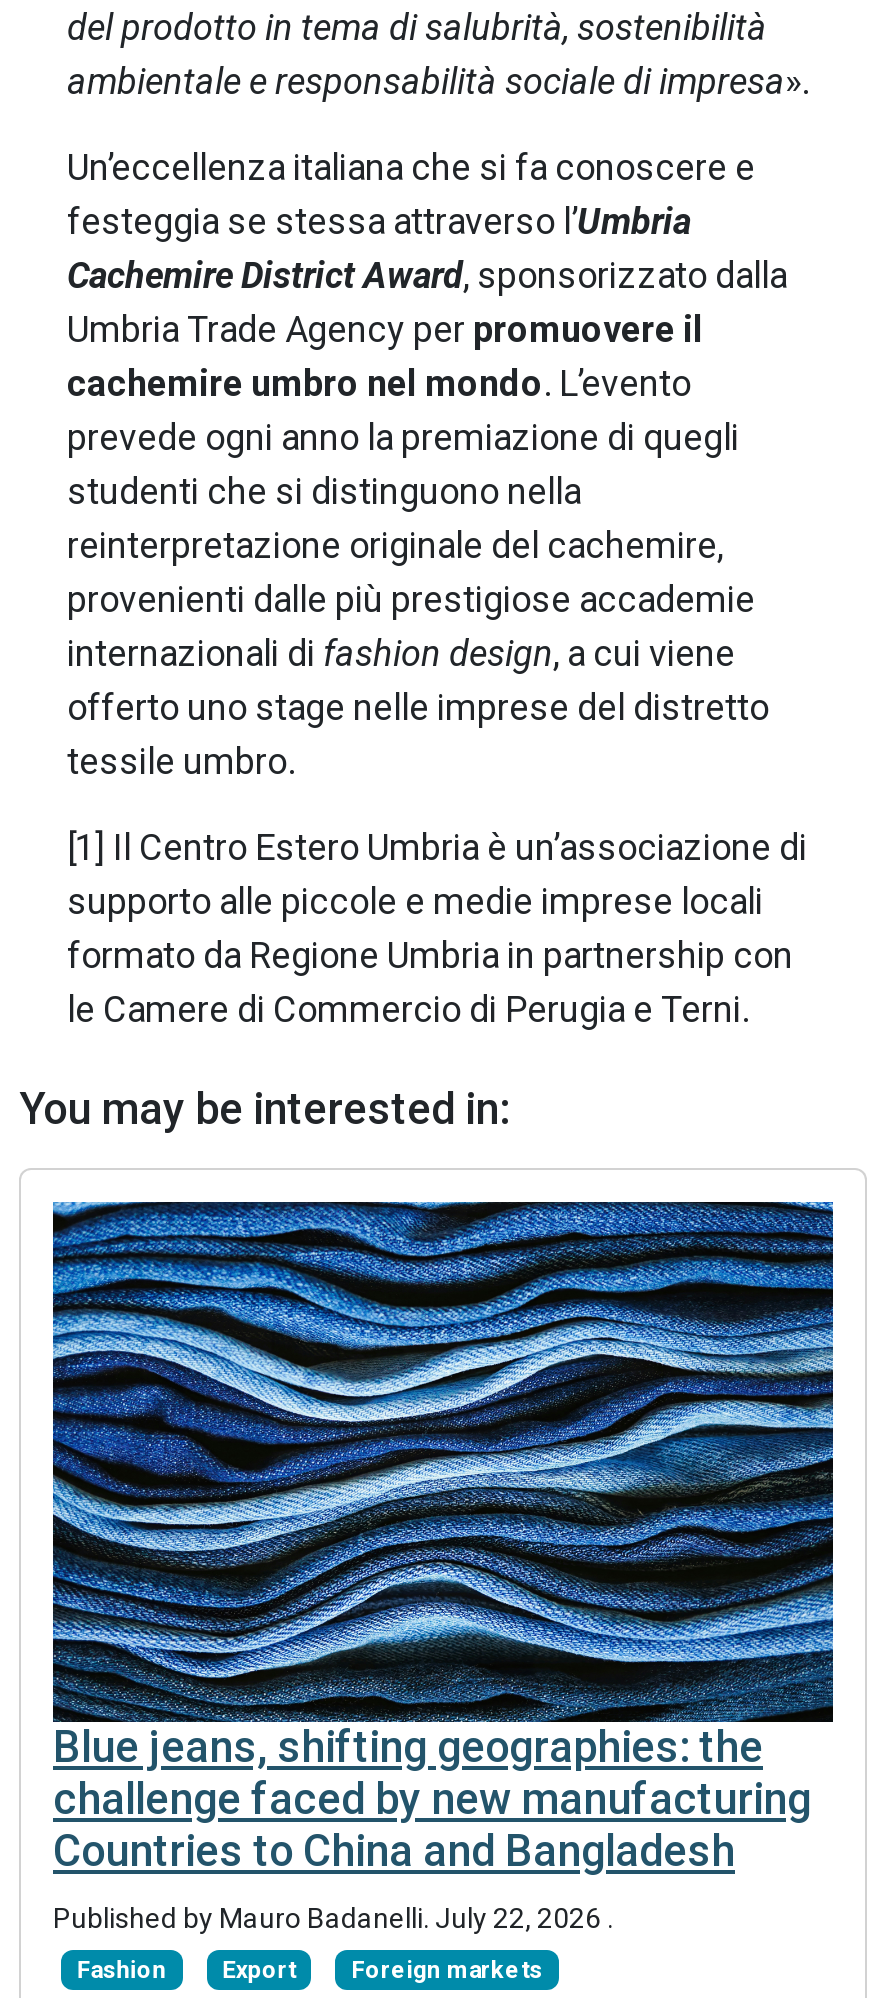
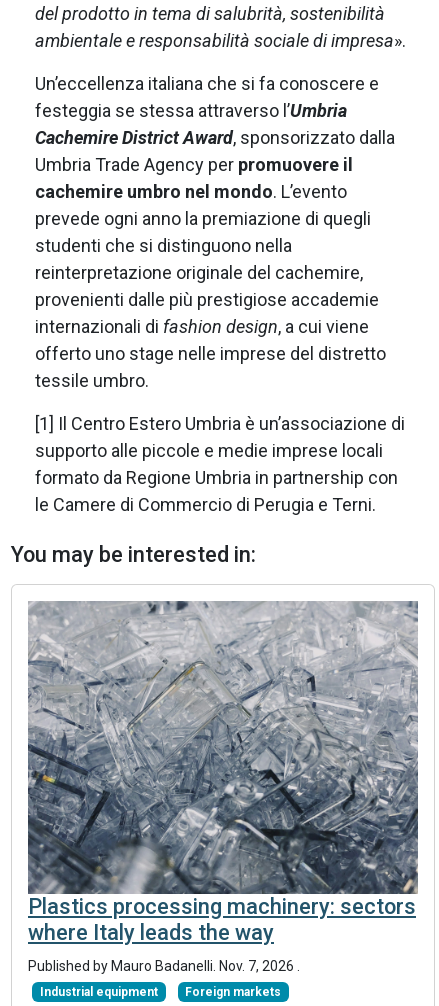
- [image]
- Blue jeans, shifting geographies: the
- challenge faced by new manufacturing
- Countries to China and Bangladesh
+ [image]
+ Plastics processing machinery: sectors
+ where Italy leads the way

- Published by Mauro Badanelli. July 22, 2026.
+ Published by Mauro Badanelli. Nov. 7, 2026.

- Fashion
- Export
+ Industrial equipment
